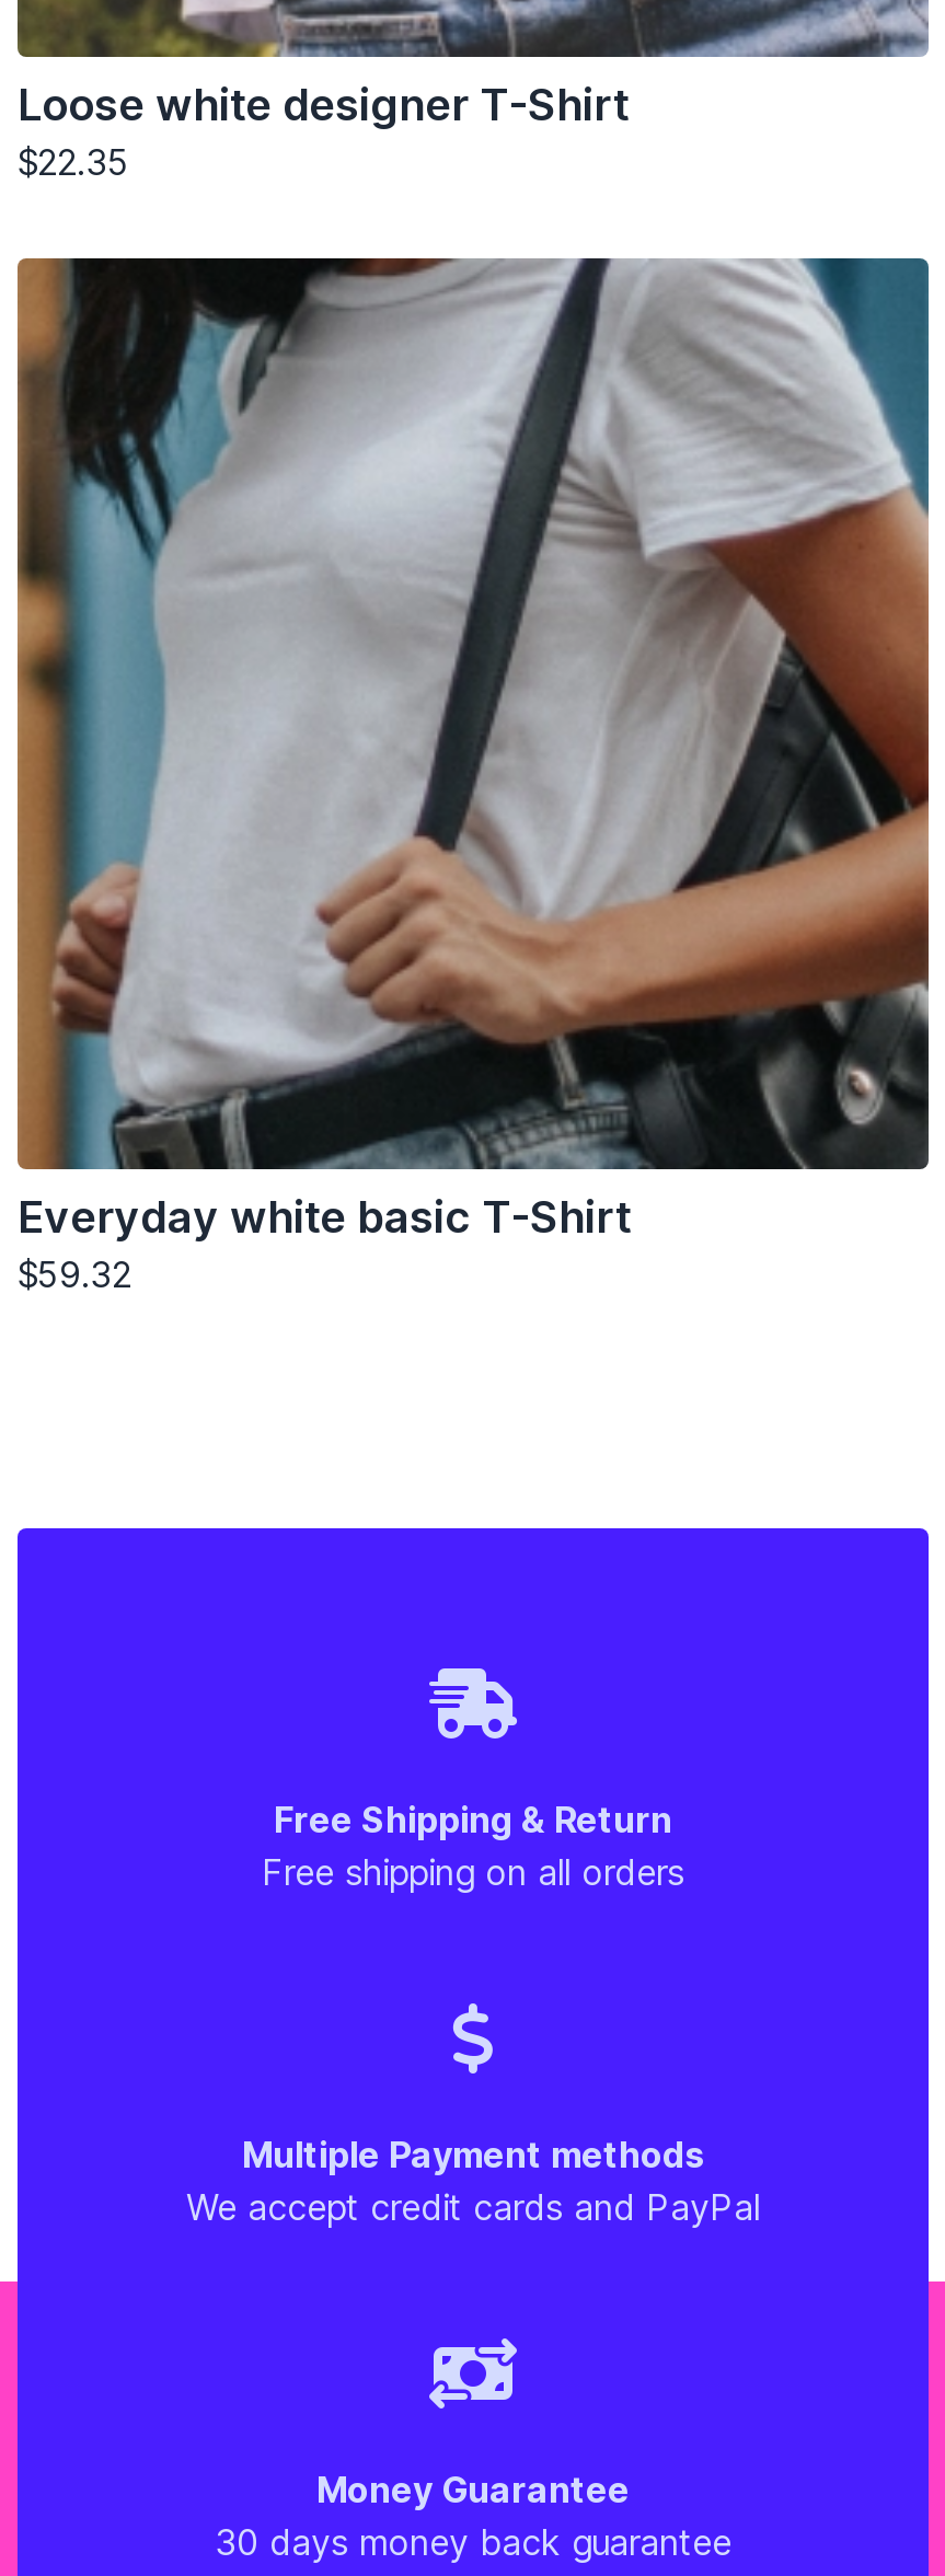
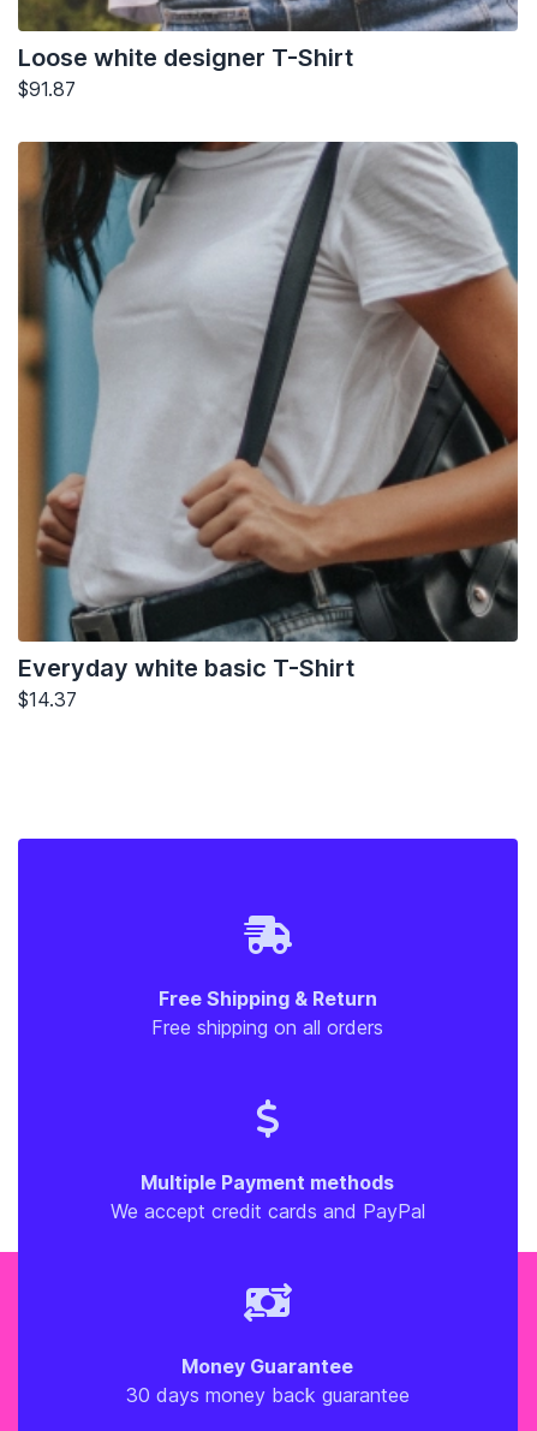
- $22.35
+ $91.87

- $59.32
+ $14.37
